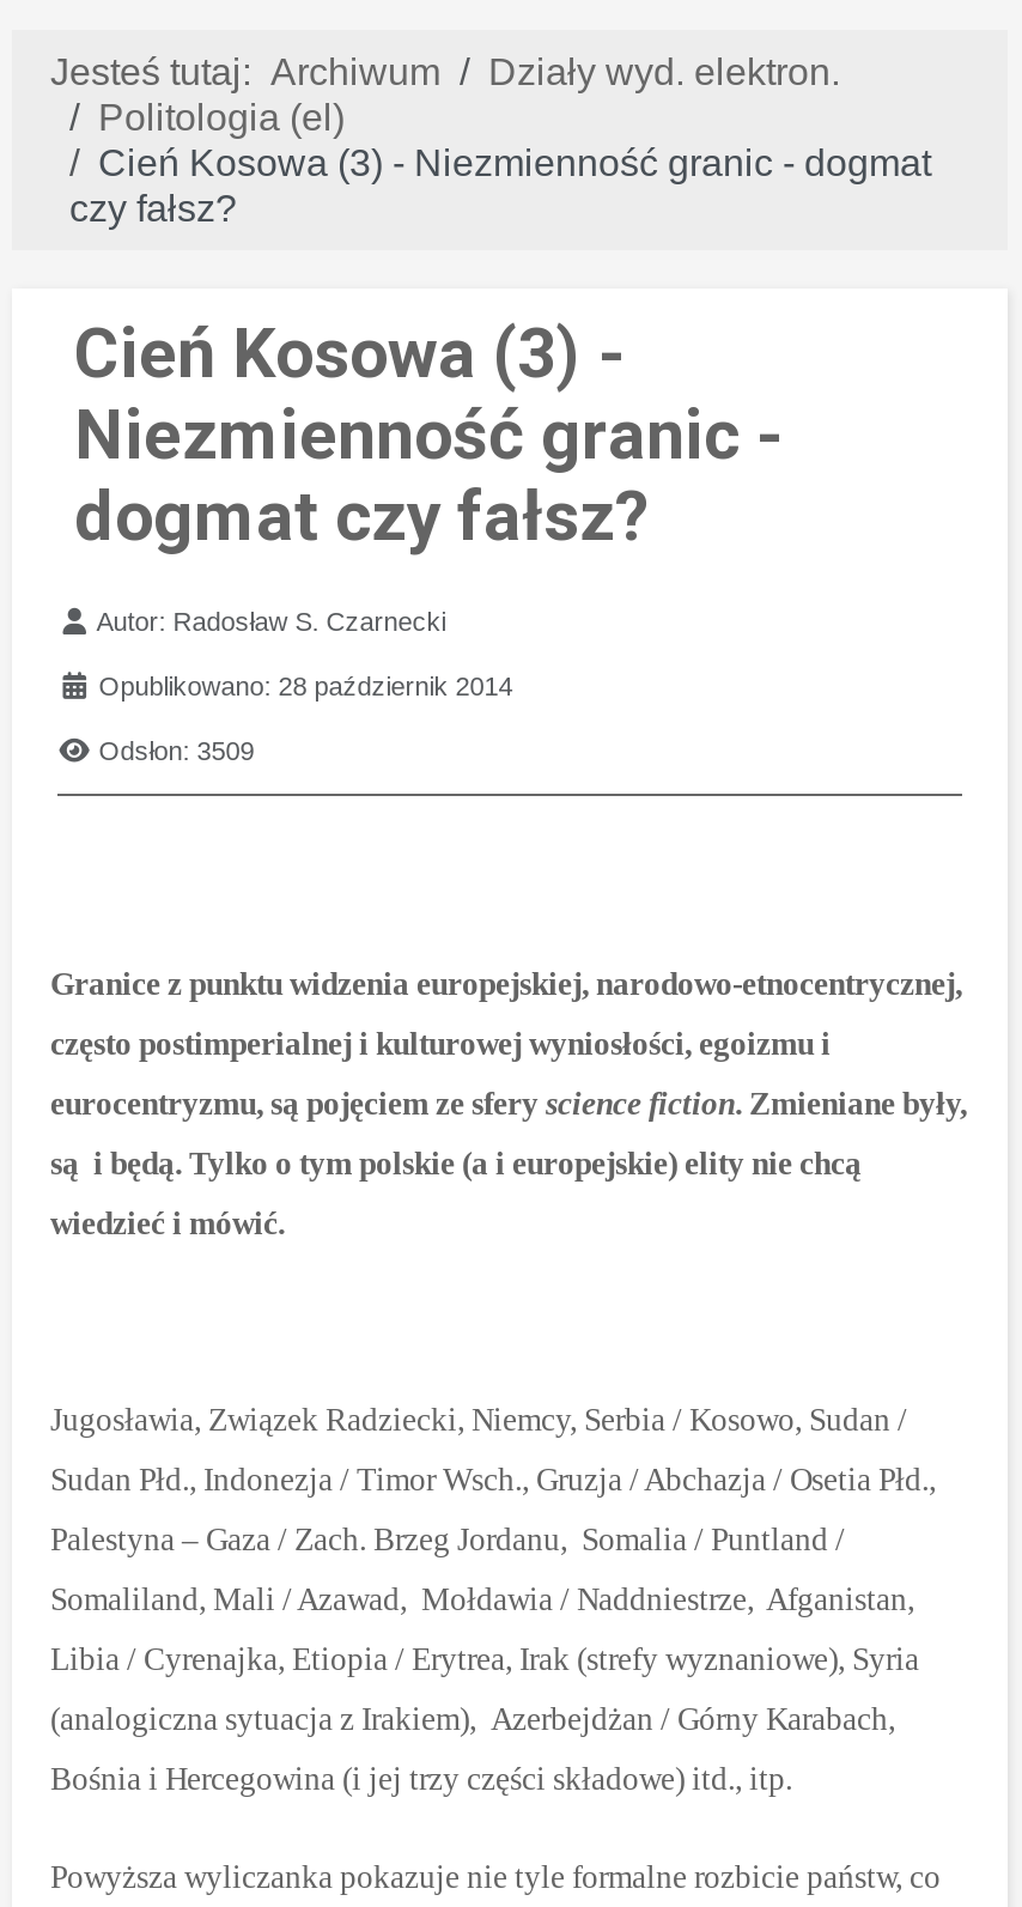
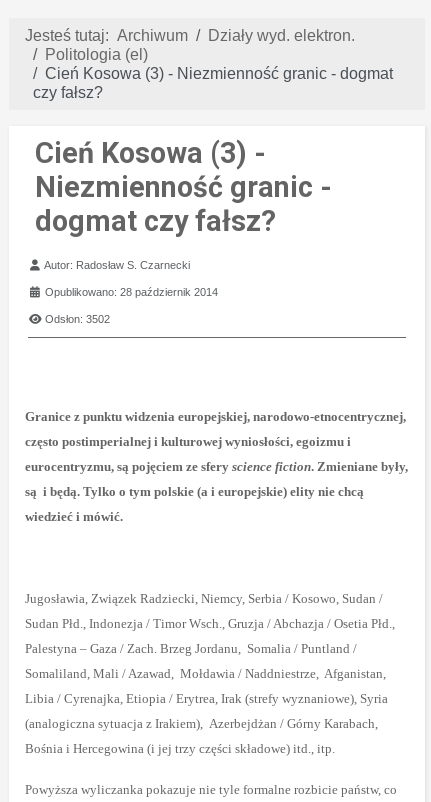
- Odsłon: 3509
+ Odsłon: 3502
